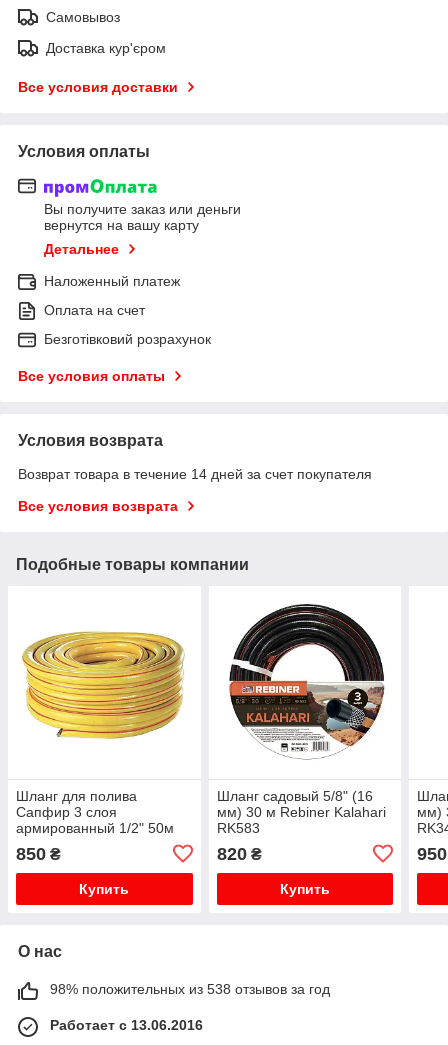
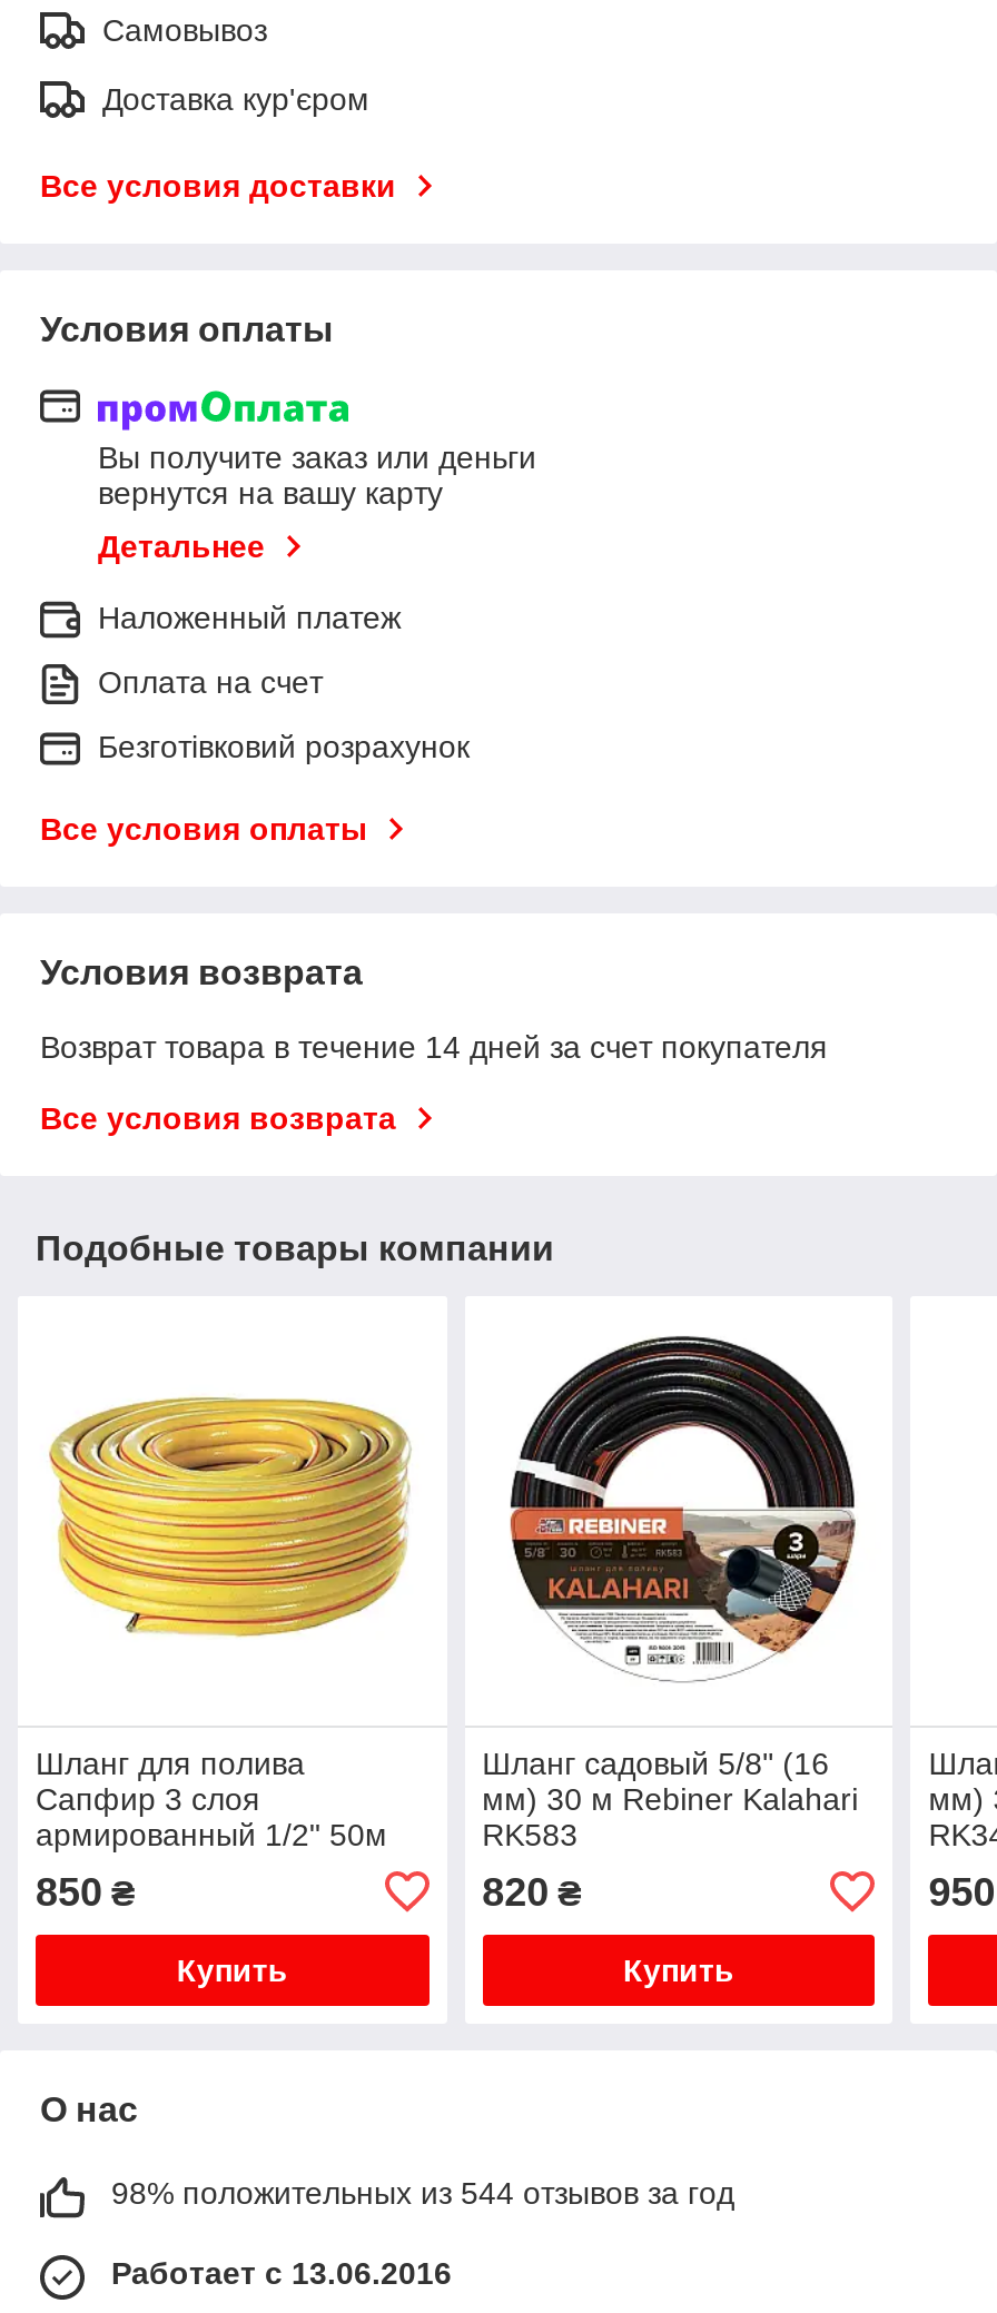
- 98% положительных из 538 отзывов за год
+ 98% положительных из 544 отзывов за год
